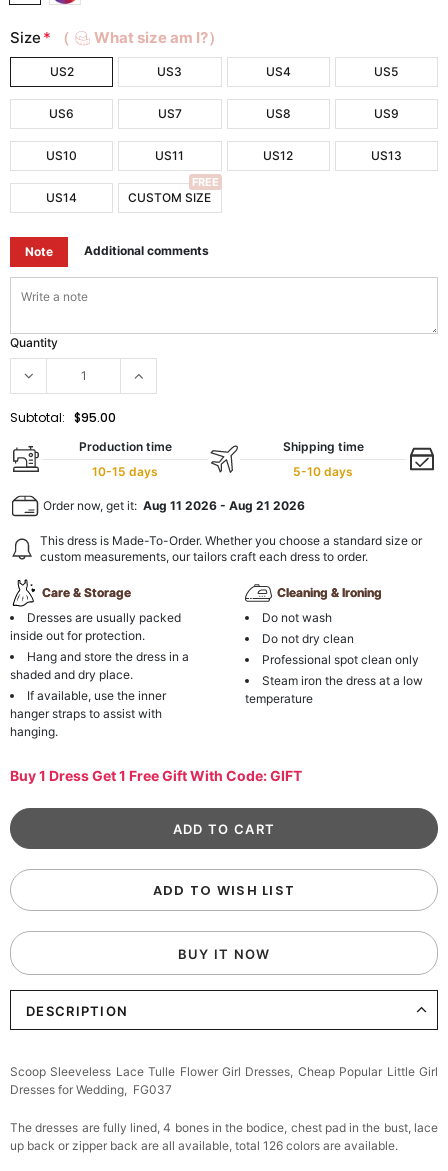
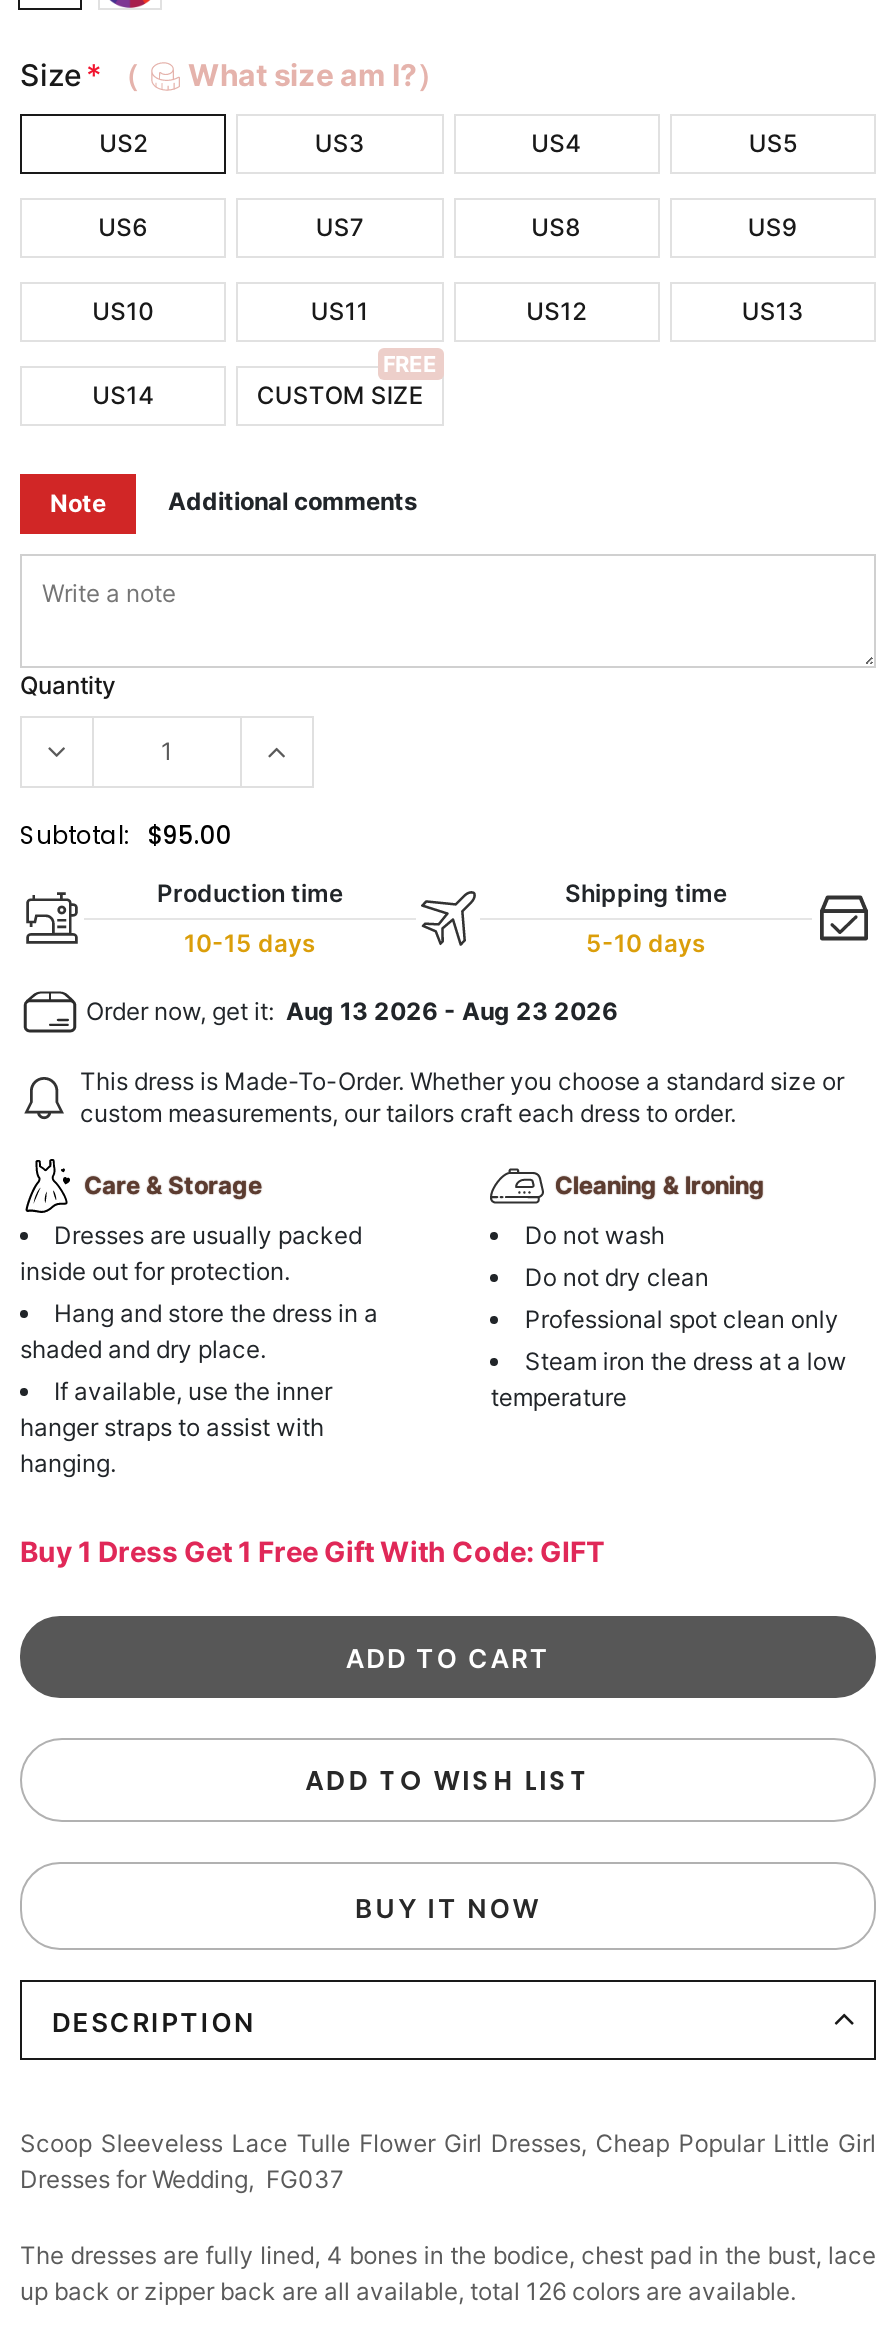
- Order now, get it: Aug 11 2026 - Aug 21 2026
+ Order now, get it: Aug 13 2026 - Aug 23 2026
